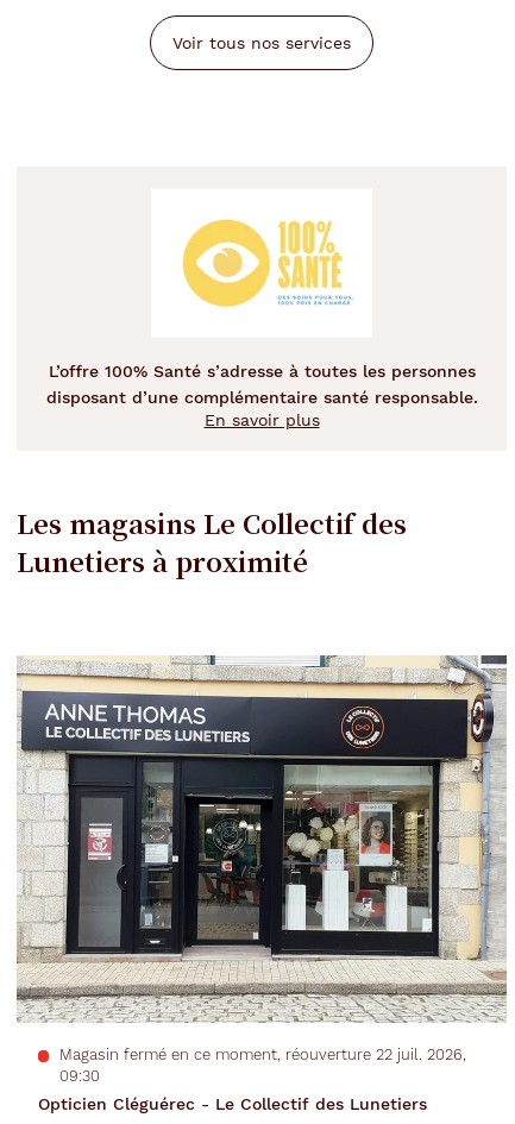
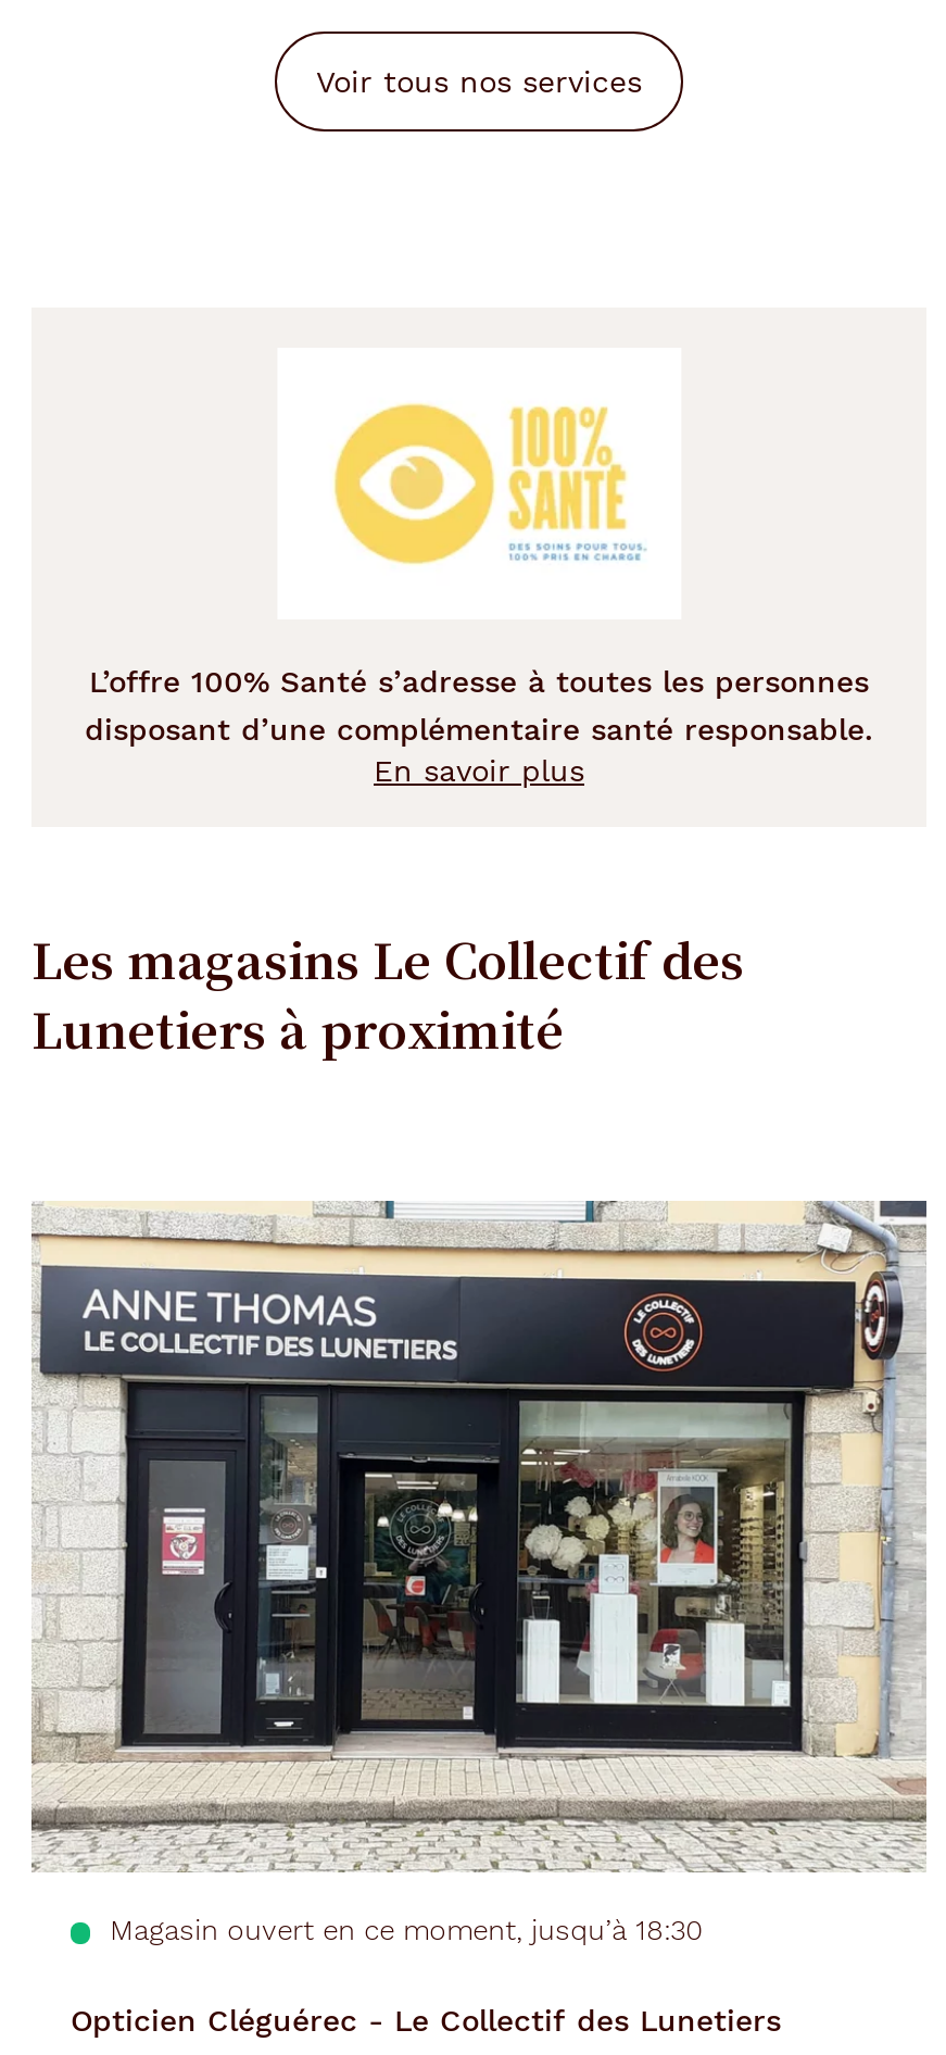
- Magasin fermé en ce moment, réouverture 22 juil. 2026,
- 09:30
+ Magasin ouvert en ce moment, jusqu’à 18:30
